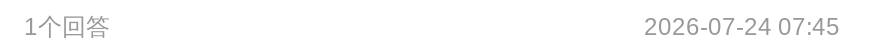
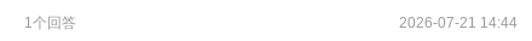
- 2026-07-24 07:45
+ 2026-07-21 14:44
